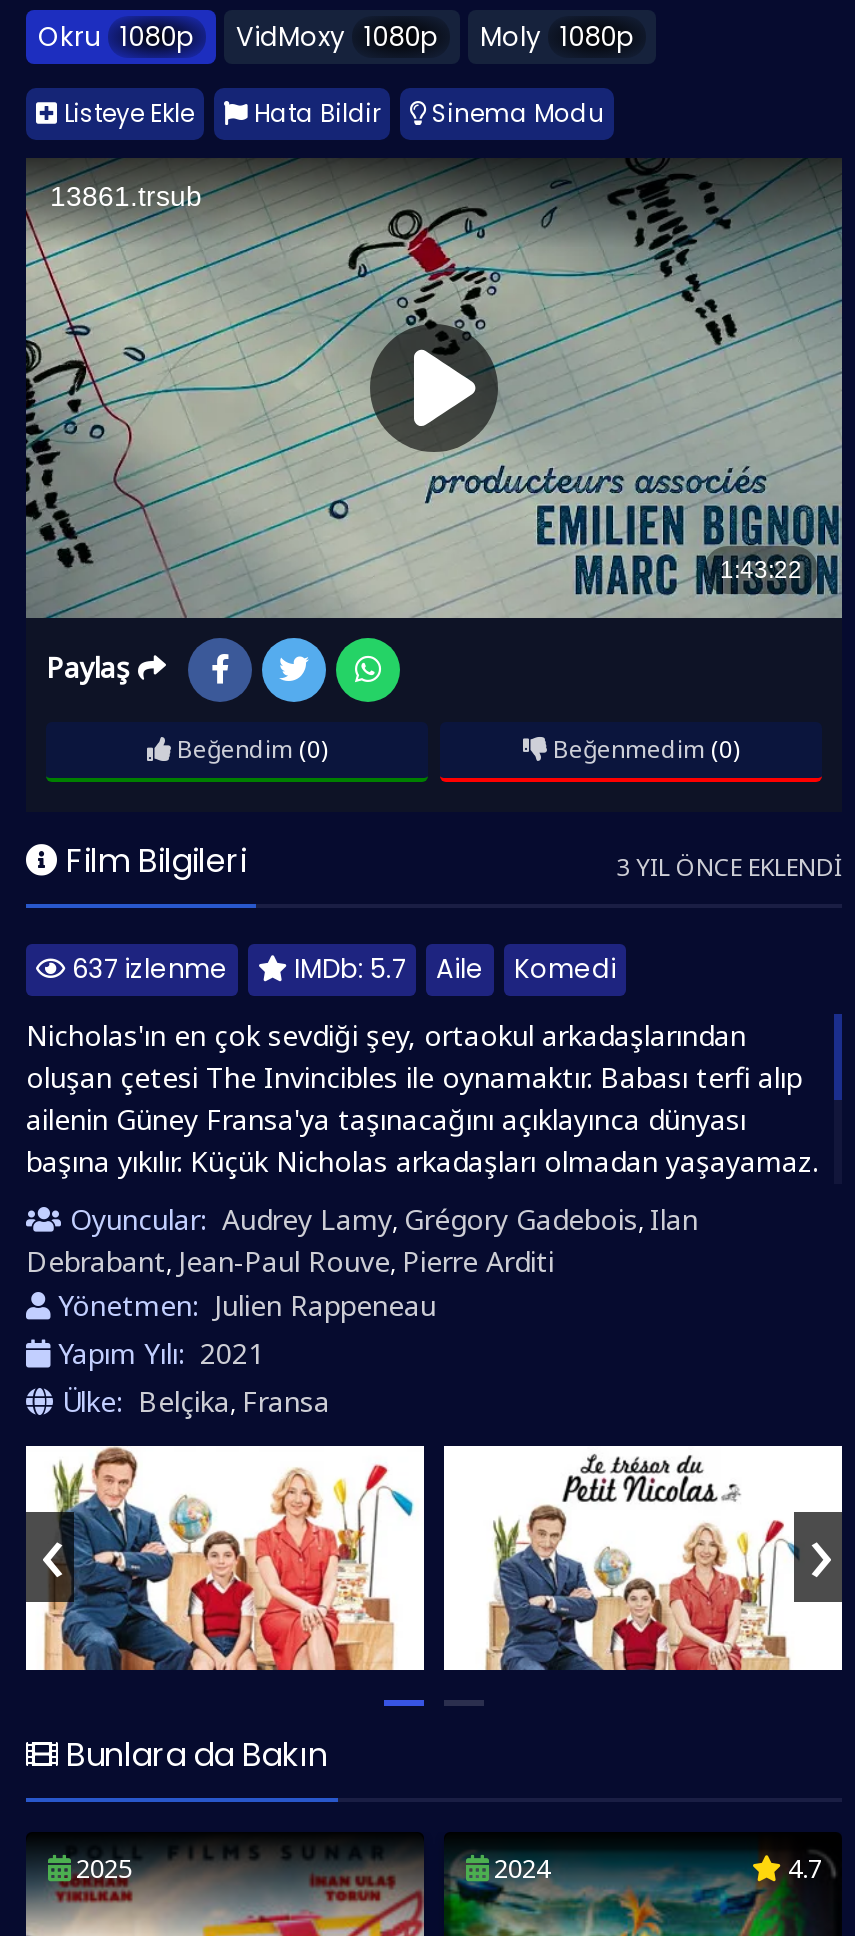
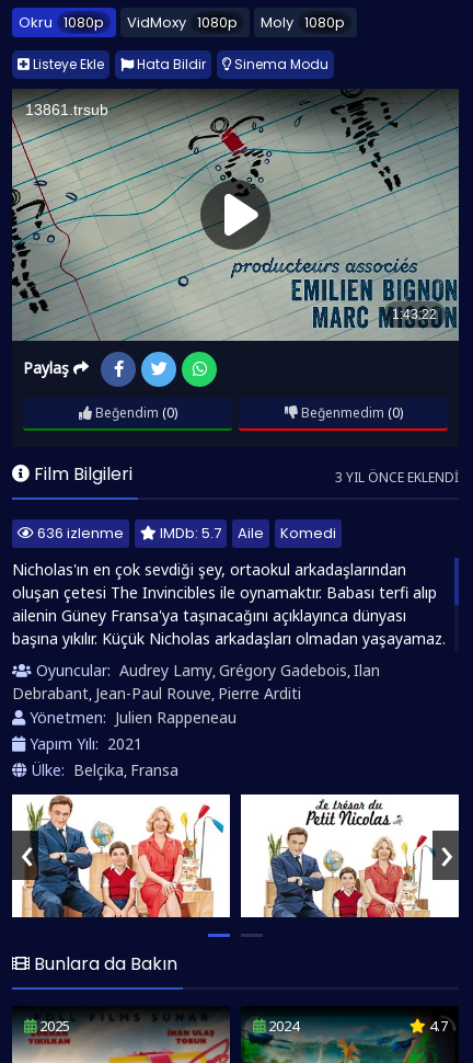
- 637 izlenme IMDb: 5.7 Aile Komedi
+ 636 izlenme IMDb: 5.7 Aile Komedi
